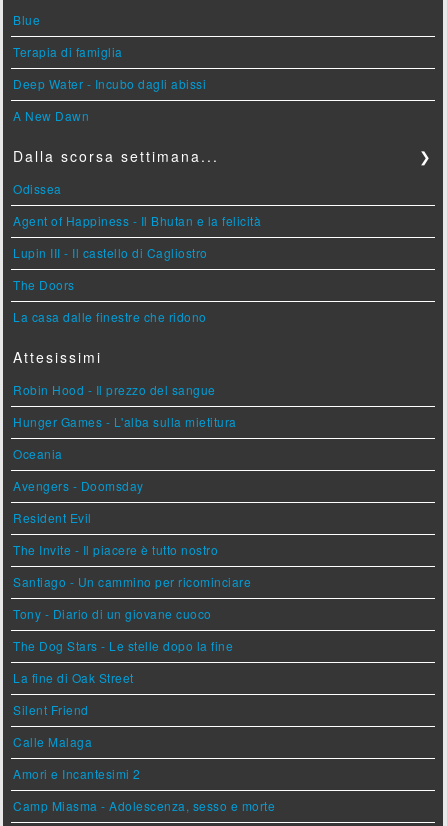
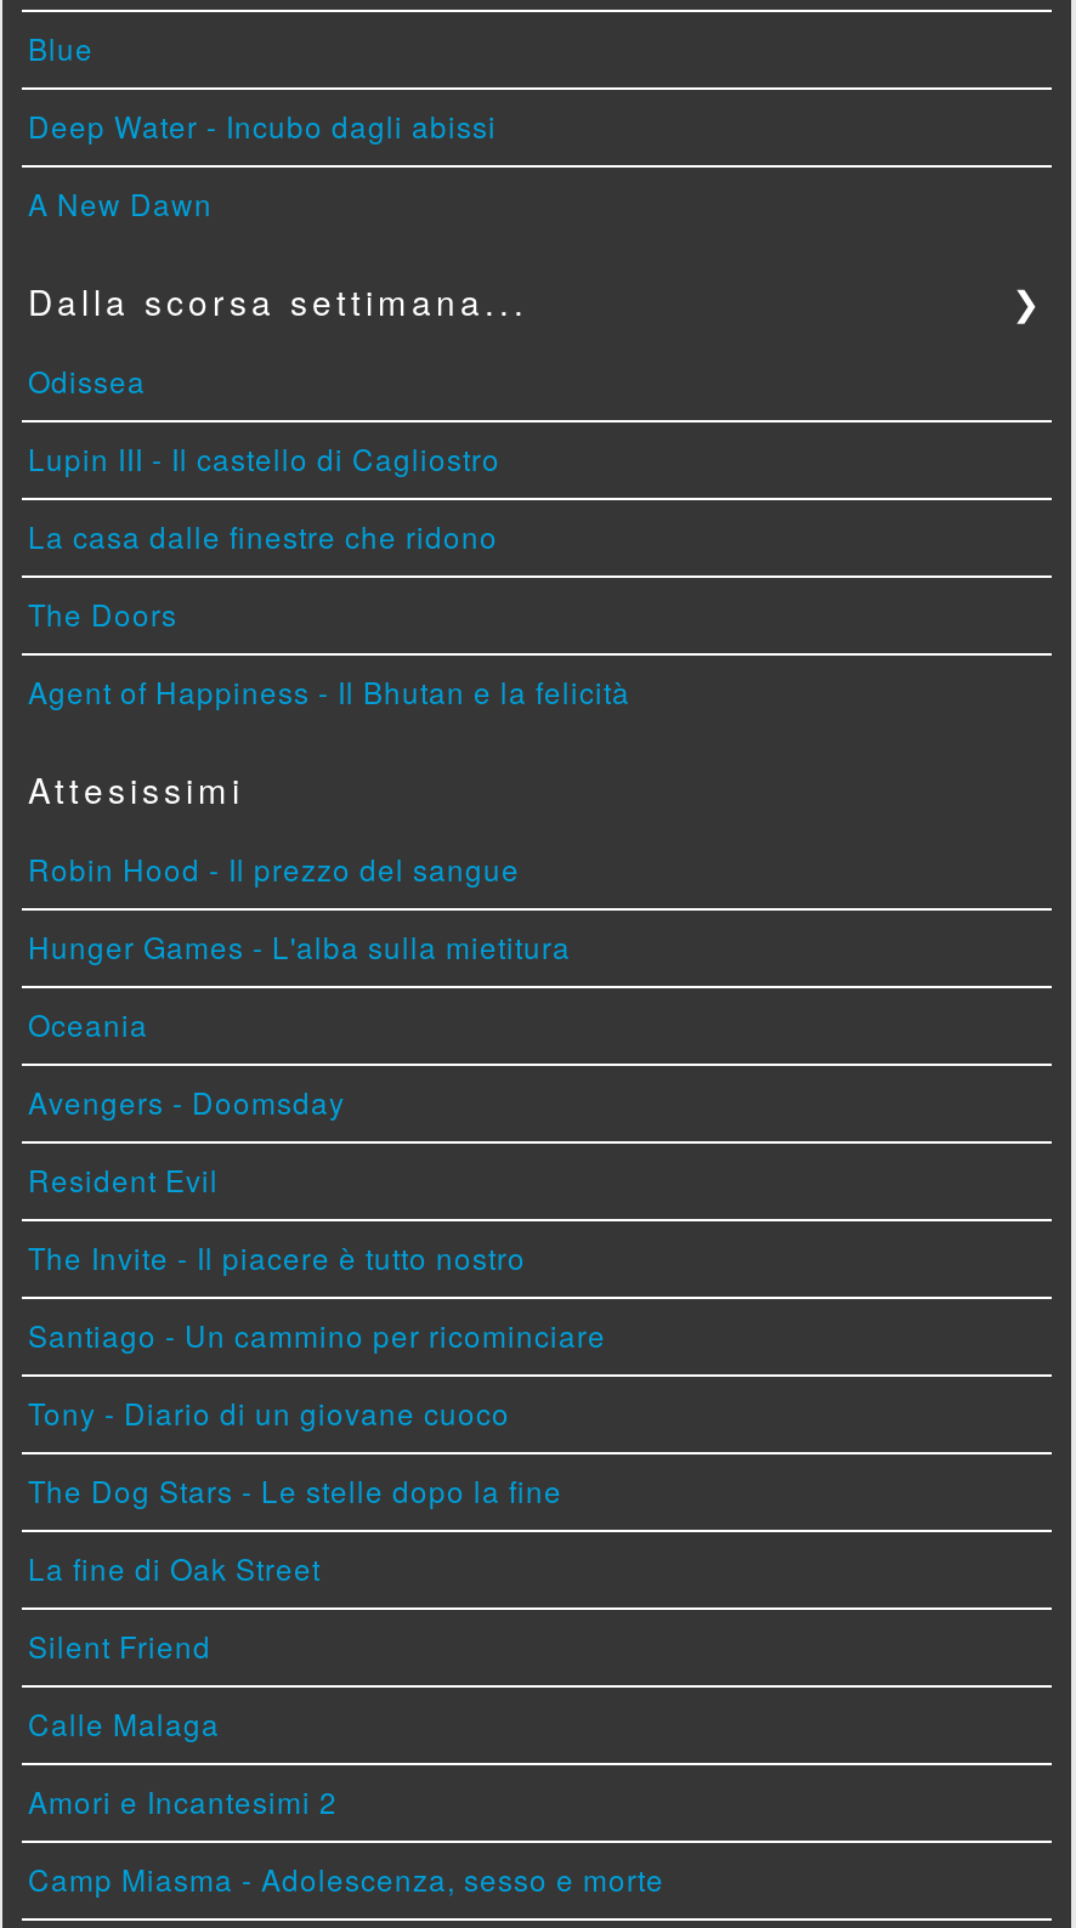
- Terapia di famiglia

moved down: Agent of Happiness - Il Bhutan e la felicità

moved up: Lupin III - Il castello di Cagliostro | The Doors | La casa dalle finestre che ridono
